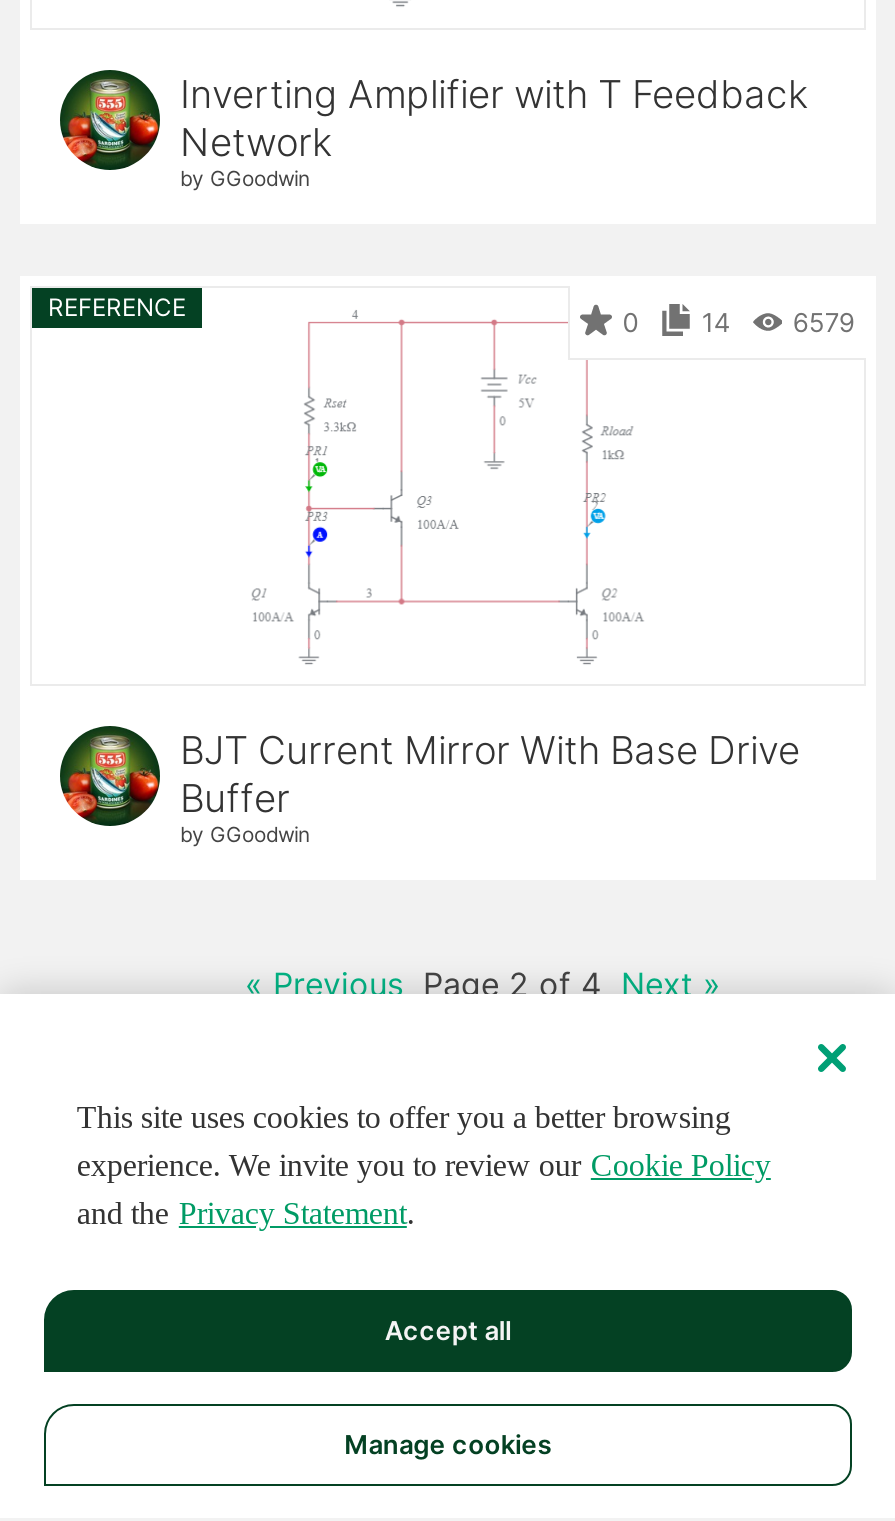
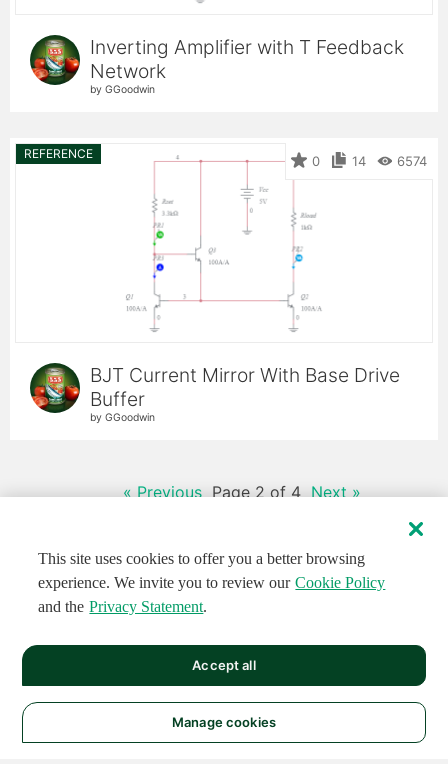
- 0 14 6579
+ 0 14 6574
